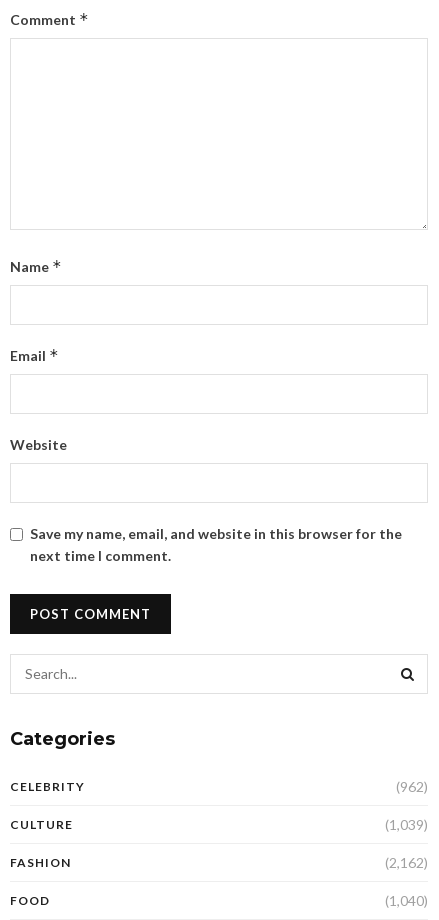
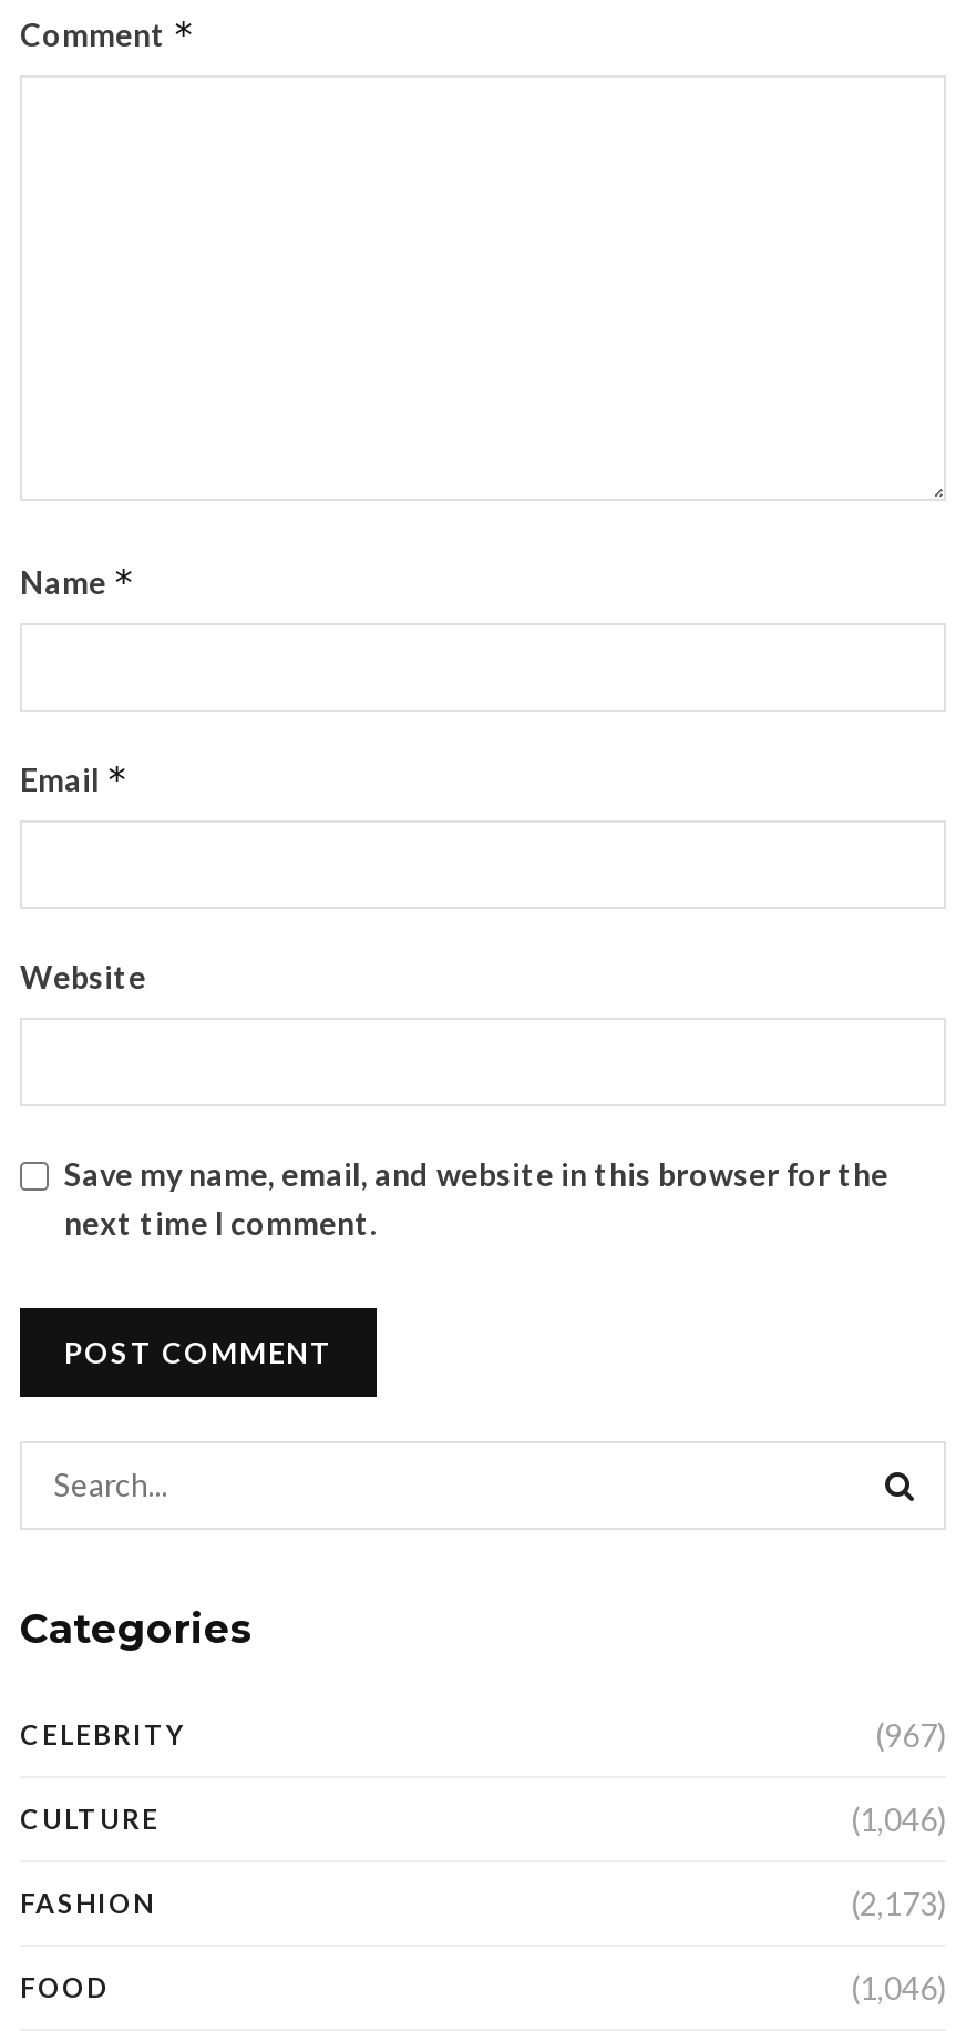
- (962)
+ (967)

- (1,039)
+ (1,046)

- (2,162)
+ (2,173)

- (1,040)
+ (1,046)
